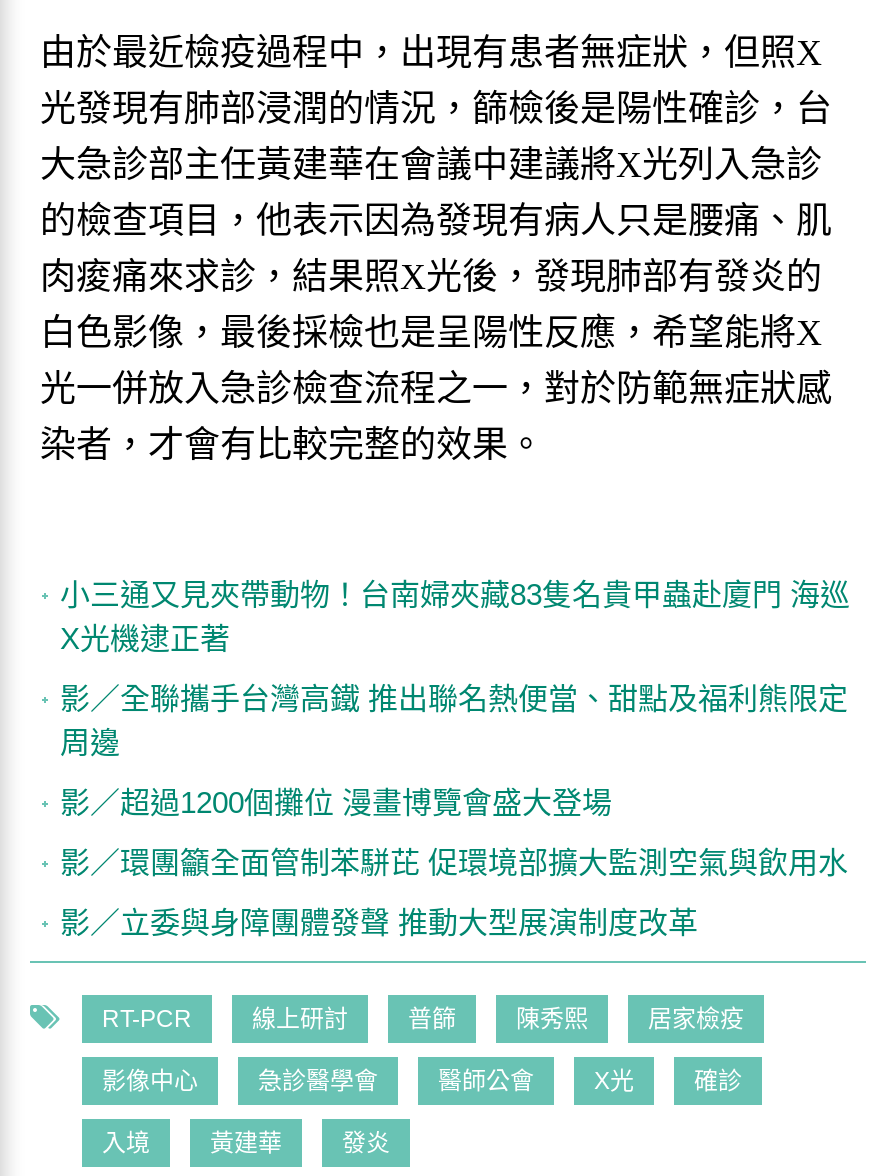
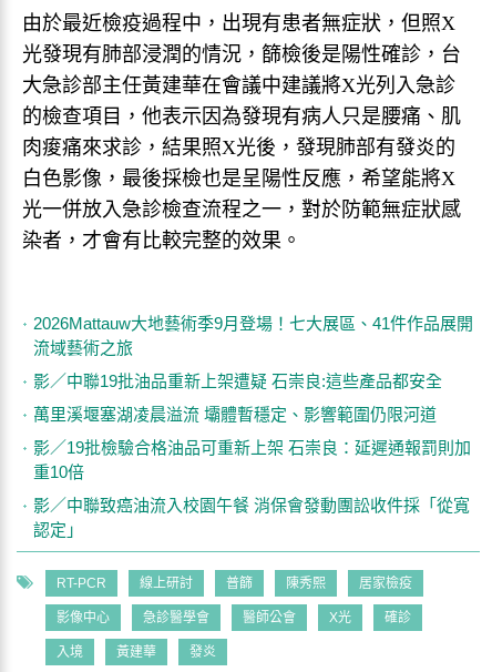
- 小三通又見夾帶動物！台南婦夾藏83隻名貴甲蟲赴廈門 海巡
- X光機逮正著
+ 2026Mattauw大地藝術季9月登場！七大展區、41件作品展開
+ 流域藝術之旅

- 影／全聯攜手台灣高鐵 推出聯名熱便當、甜點及福利熊限定
- 周邊
+ 影／中聯19批油品重新上架遭疑 石崇良:這些產品都安全

- 影／超過1200個攤位 漫畫博覽會盛大登場
+ 萬里溪堰塞湖凌晨溢流 壩體暫穩定、影響範圍仍限河道

- 影／環團籲全面管制苯駢芘 促環境部擴大監測空氣與飲用水
+ 影／19批檢驗合格油品可重新上架 石崇良：延遲通報罰則加
+ 重10倍

- 影／立委與身障團體發聲 推動大型展演制度改革
+ 影／中聯致癌油流入校園午餐 消保會發動團訟收件採「從寬
+ 認定」
